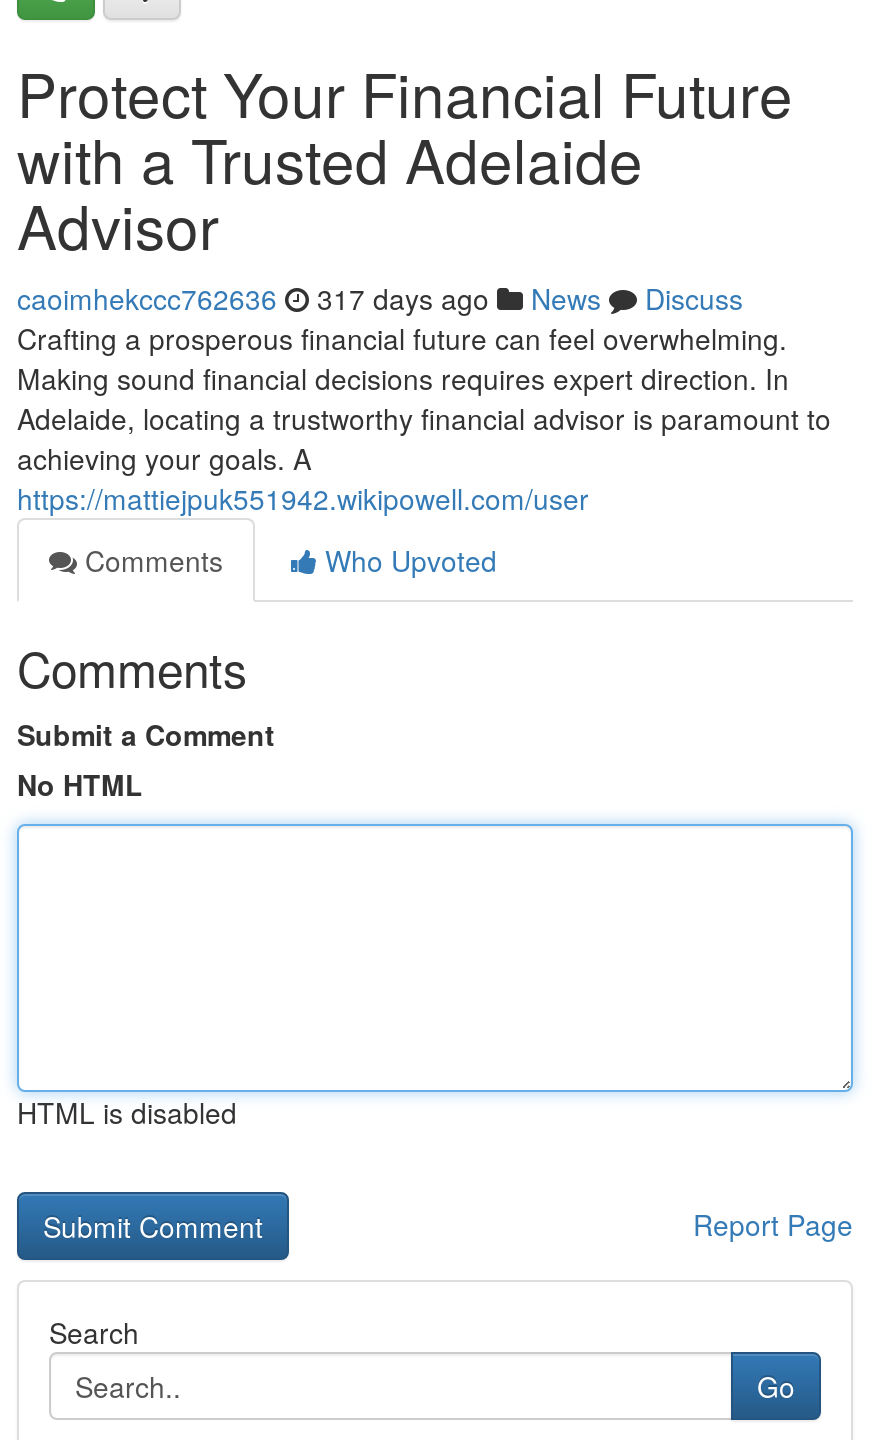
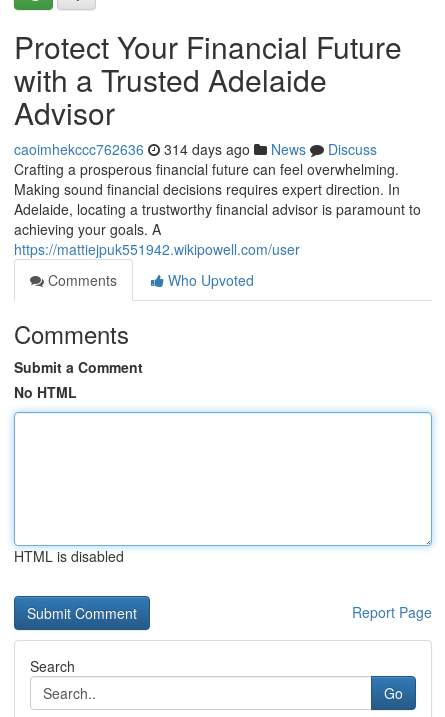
- caoimhekccc762636 317 days ago News Discuss
+ caoimhekccc762636 314 days ago News Discuss
